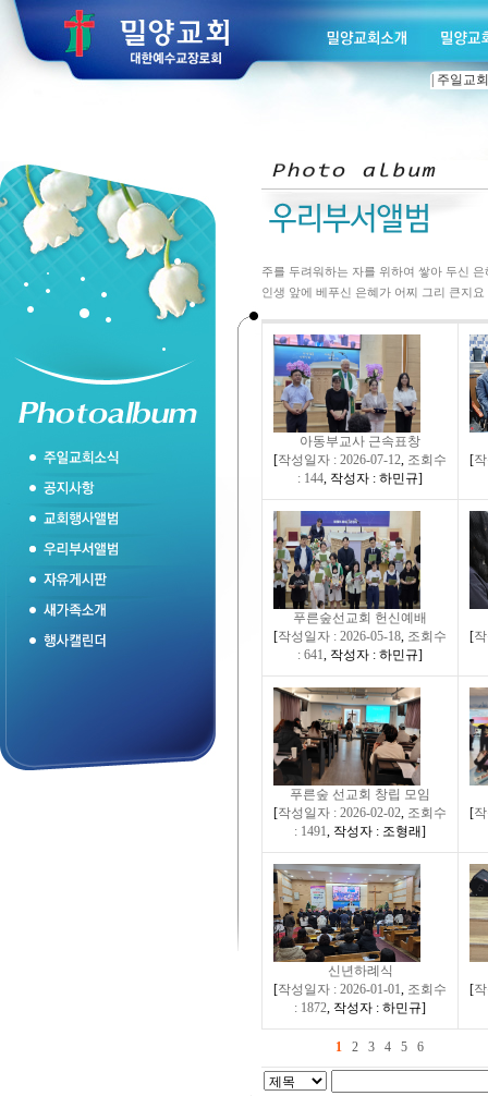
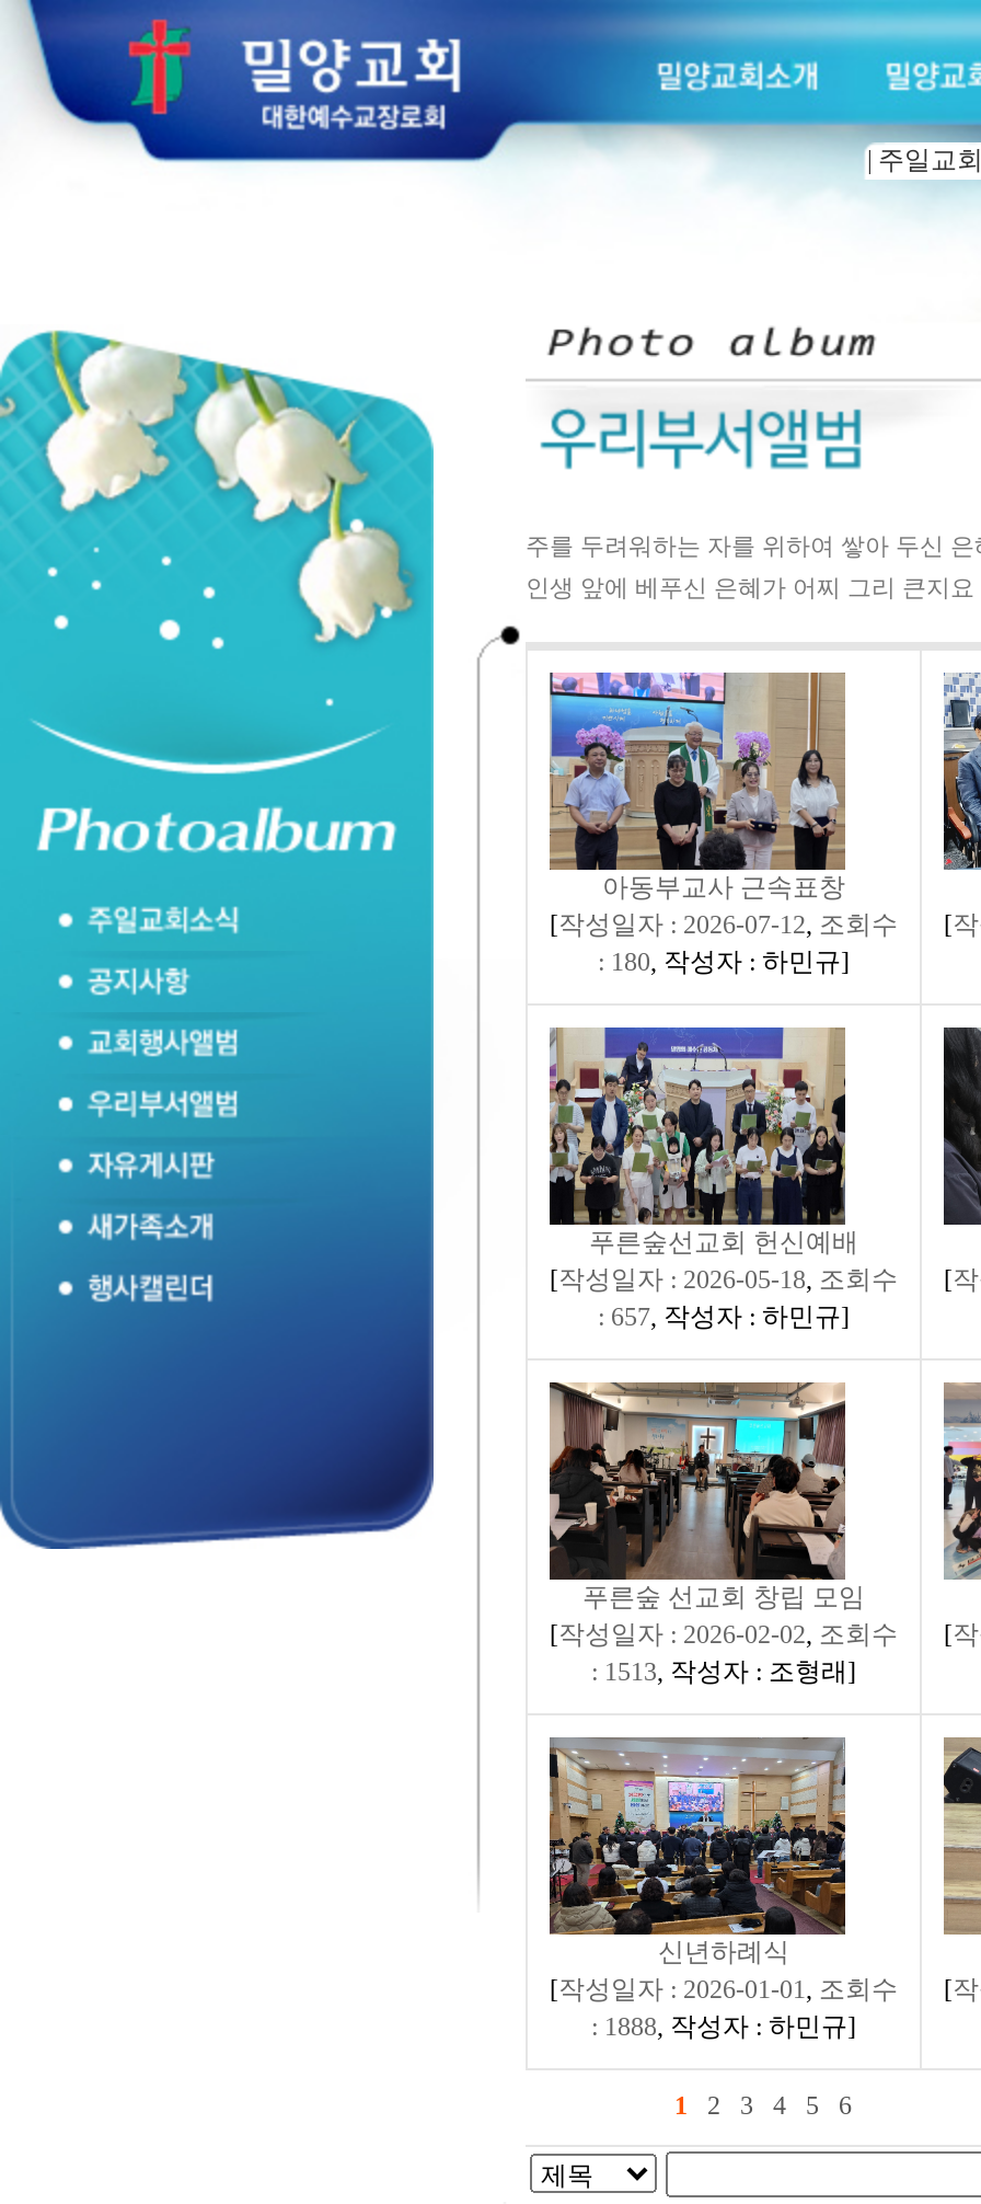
- : 144, 작성자 : 하민규]
+ : 180, 작성자 : 하민규]

- : 641, 작성자 : 하민규]
+ : 657, 작성자 : 하민규]

- : 1491, 작성자 : 조형래]
+ : 1513, 작성자 : 조형래]

- : 1872, 작성자 : 하민규]
+ : 1888, 작성자 : 하민규]
